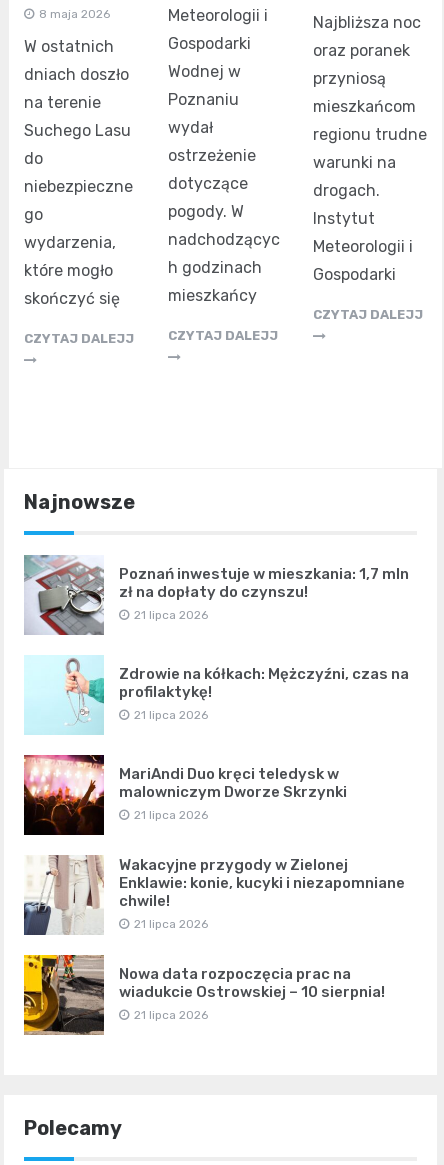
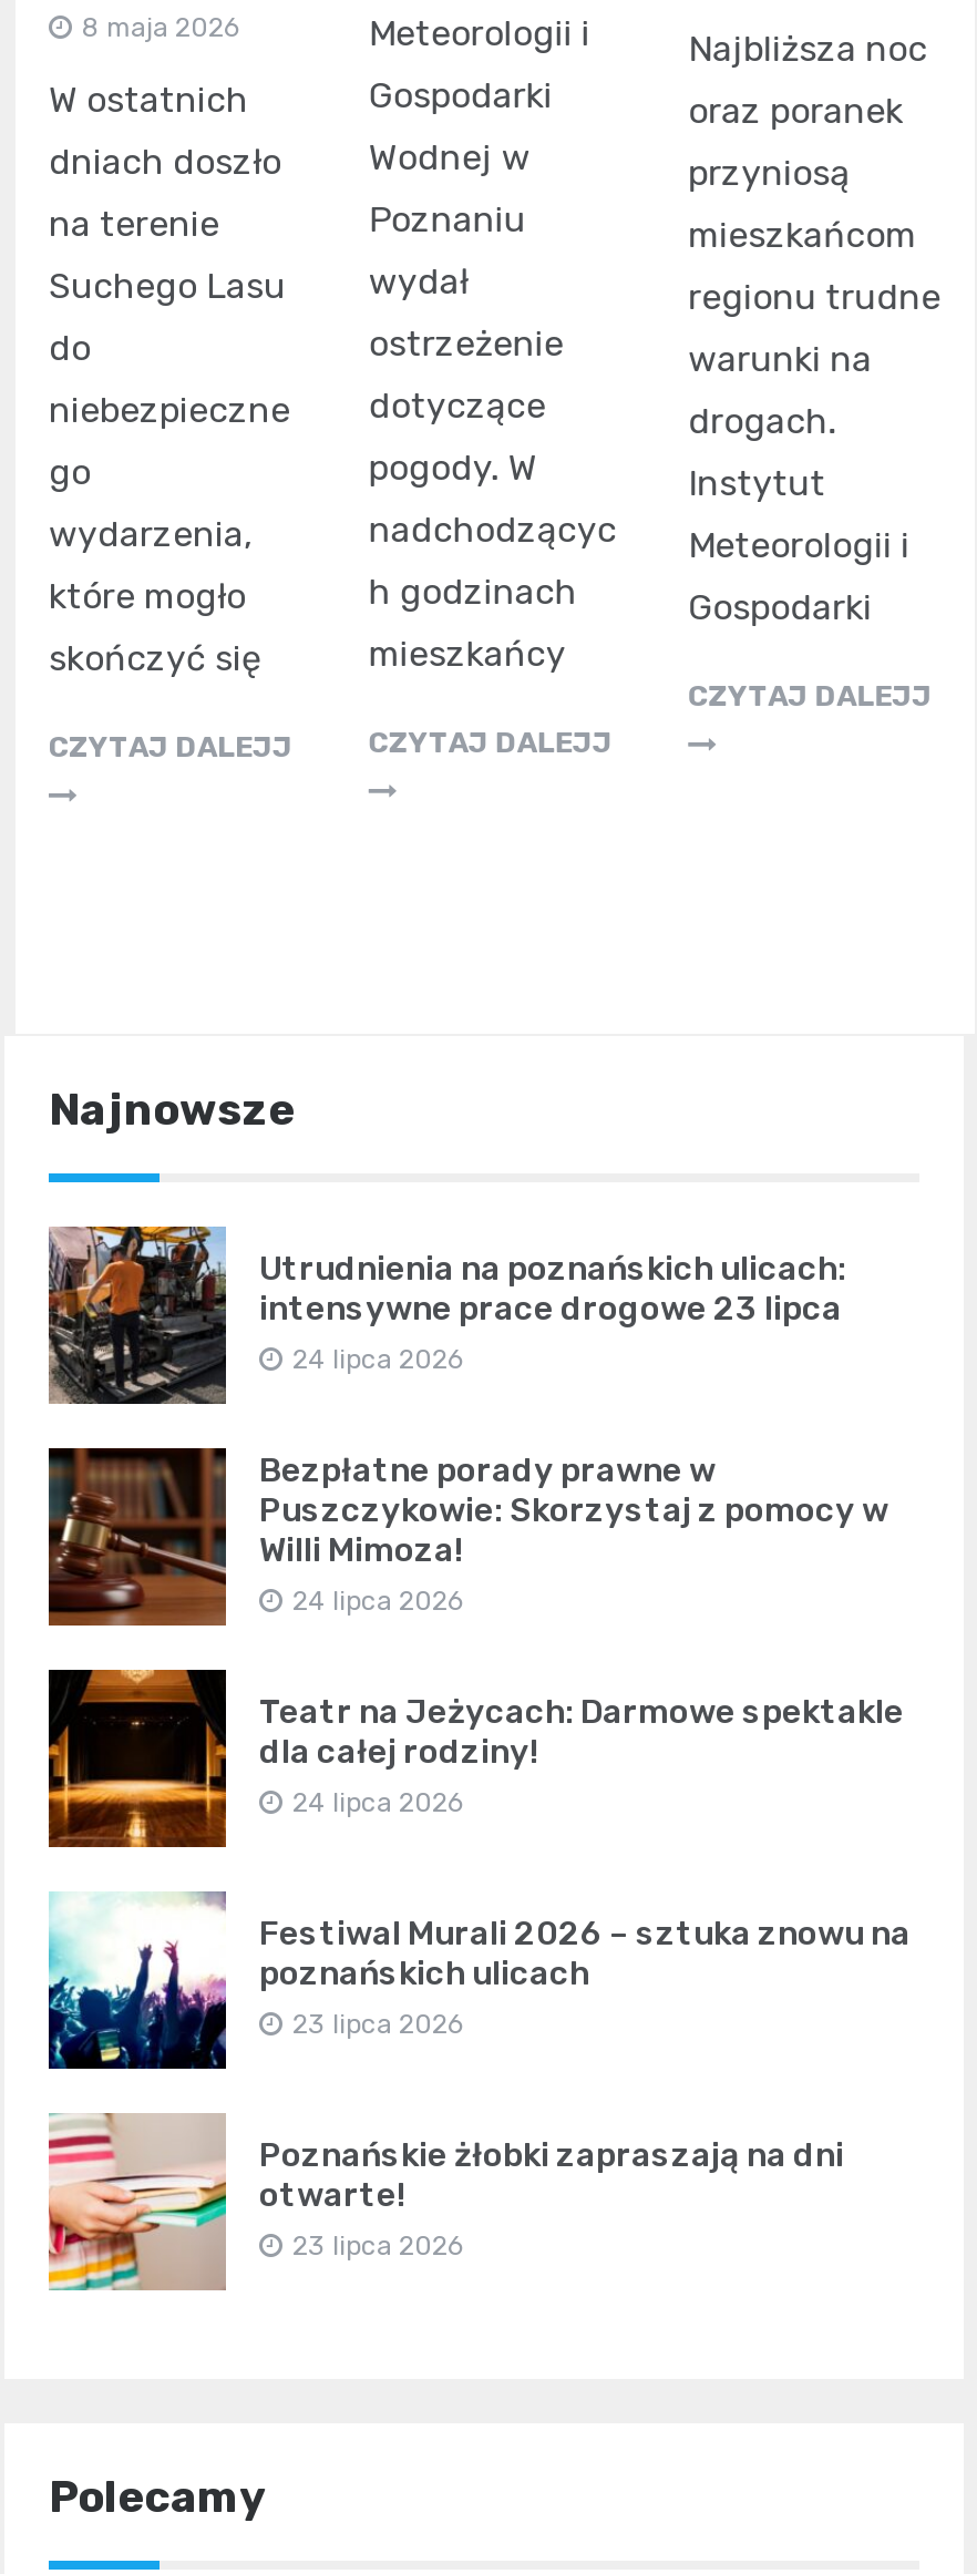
- [image]
- Poznań inwestuje w mieszkania: 1,7 mln
- zł na dopłaty do czynszu!
- 21 lipca 2026
+ [image]
+ Utrudnienia na poznańskich ulicach:
+ intensywne prace drogowe 23 lipca
+ 24 lipca 2026

- [image]
- Zdrowie na kółkach: Mężczyźni, czas na
- profilaktykę!
- 21 lipca 2026
+ [image]
+ Bezpłatne porady prawne w
+ Puszczykowie: Skorzystaj z pomocy w
+ Willi Mimoza!
+ 24 lipca 2026

- [image]
- MariAndi Duo kręci teledysk w
- malowniczym Dworze Skrzynki
- 21 lipca 2026
+ [image]
+ Teatr na Jeżycach: Darmowe spektakle
+ dla całej rodziny!
+ 24 lipca 2026

- [image]
- Wakacyjne przygody w Zielonej
- Enklawie: konie, kucyki i niezapomniane
- chwile!
- 21 lipca 2026
+ [image]
+ Festiwal Murali 2026 – sztuka znowu na
+ poznańskich ulicach
+ 23 lipca 2026

- [image]
- Nowa data rozpoczęcia prac na
- wiadukcie Ostrowskiej – 10 sierpnia!
- 21 lipca 2026
+ [image]
+ Poznańskie żłobki zapraszają na dni
+ otwarte!
+ 23 lipca 2026
